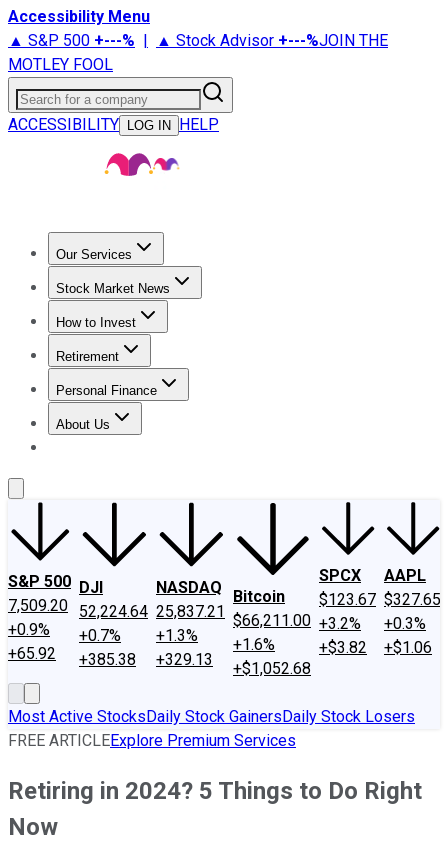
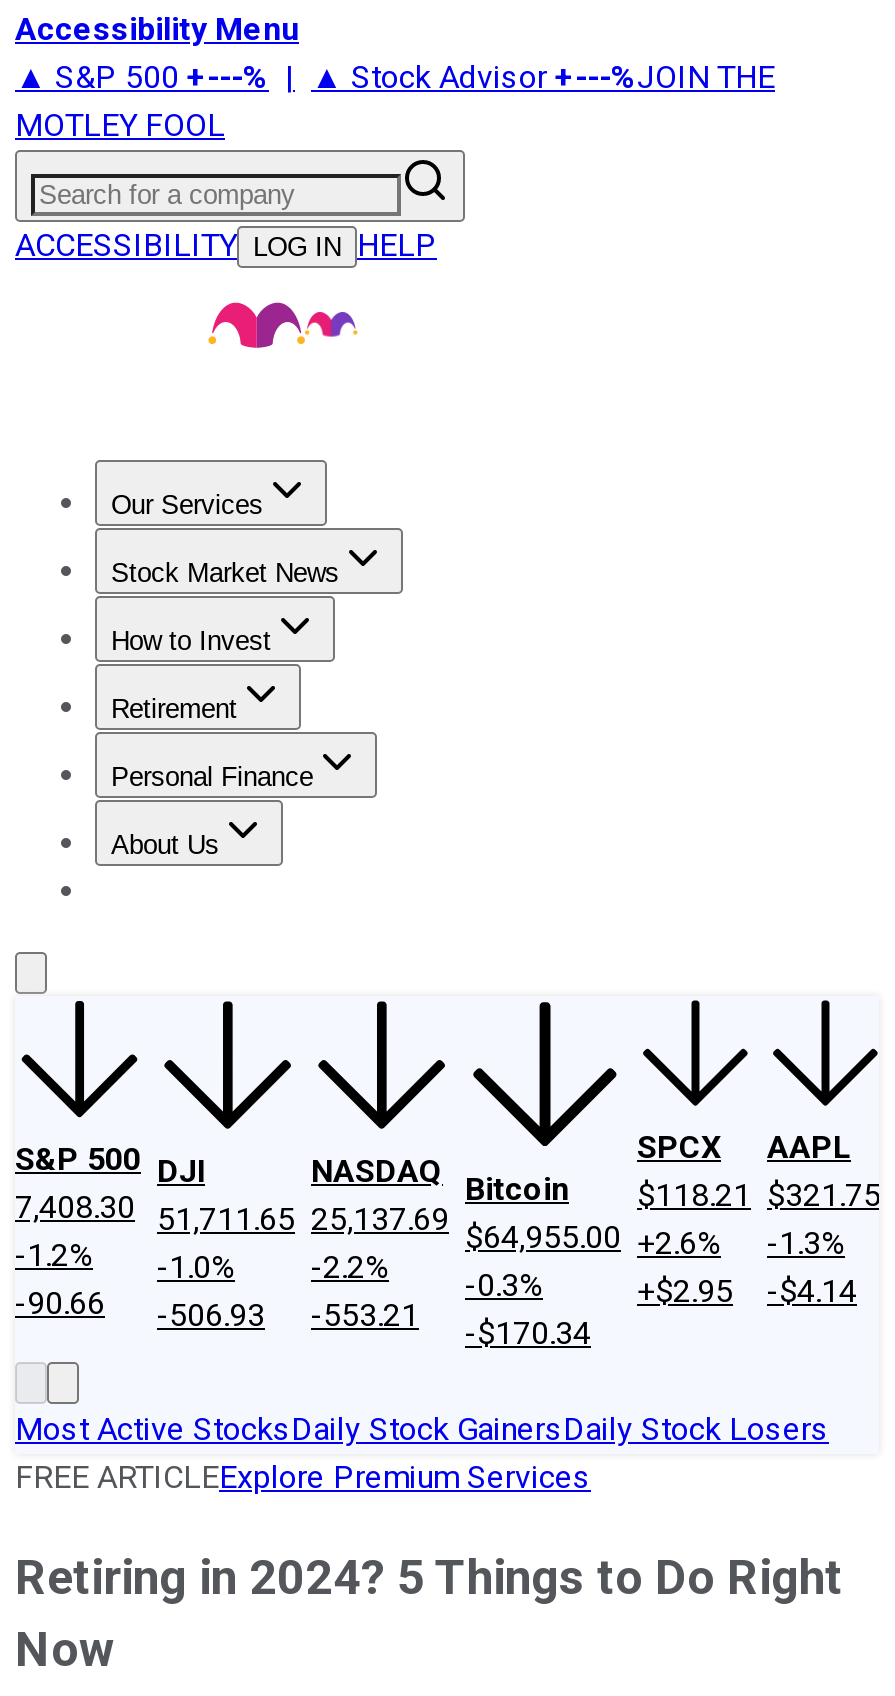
- $123.67
+ $118.21

- $327.65
+ $321.75

- 7,509.20
+ 7,408.30

- 52,224.64
+ 51,711.65

- 25,837.21
+ 25,137.69

- $66,211.00
+ $64,955.00

- +3.2%
+ +2.6%

- +0.3%
+ -1.3%

- +0.9%
+ -1.2%

- +0.7%
+ -1.0%

- +1.3%
+ -2.2%

- +1.6%
+ -0.3%

- +$3.82
+ +$2.95

- +$1.06
+ -$4.14

- +65.92
+ -90.66

- +385.38
+ -506.93

- +329.13
+ -553.21

- +$1,052.68
+ -$170.34
